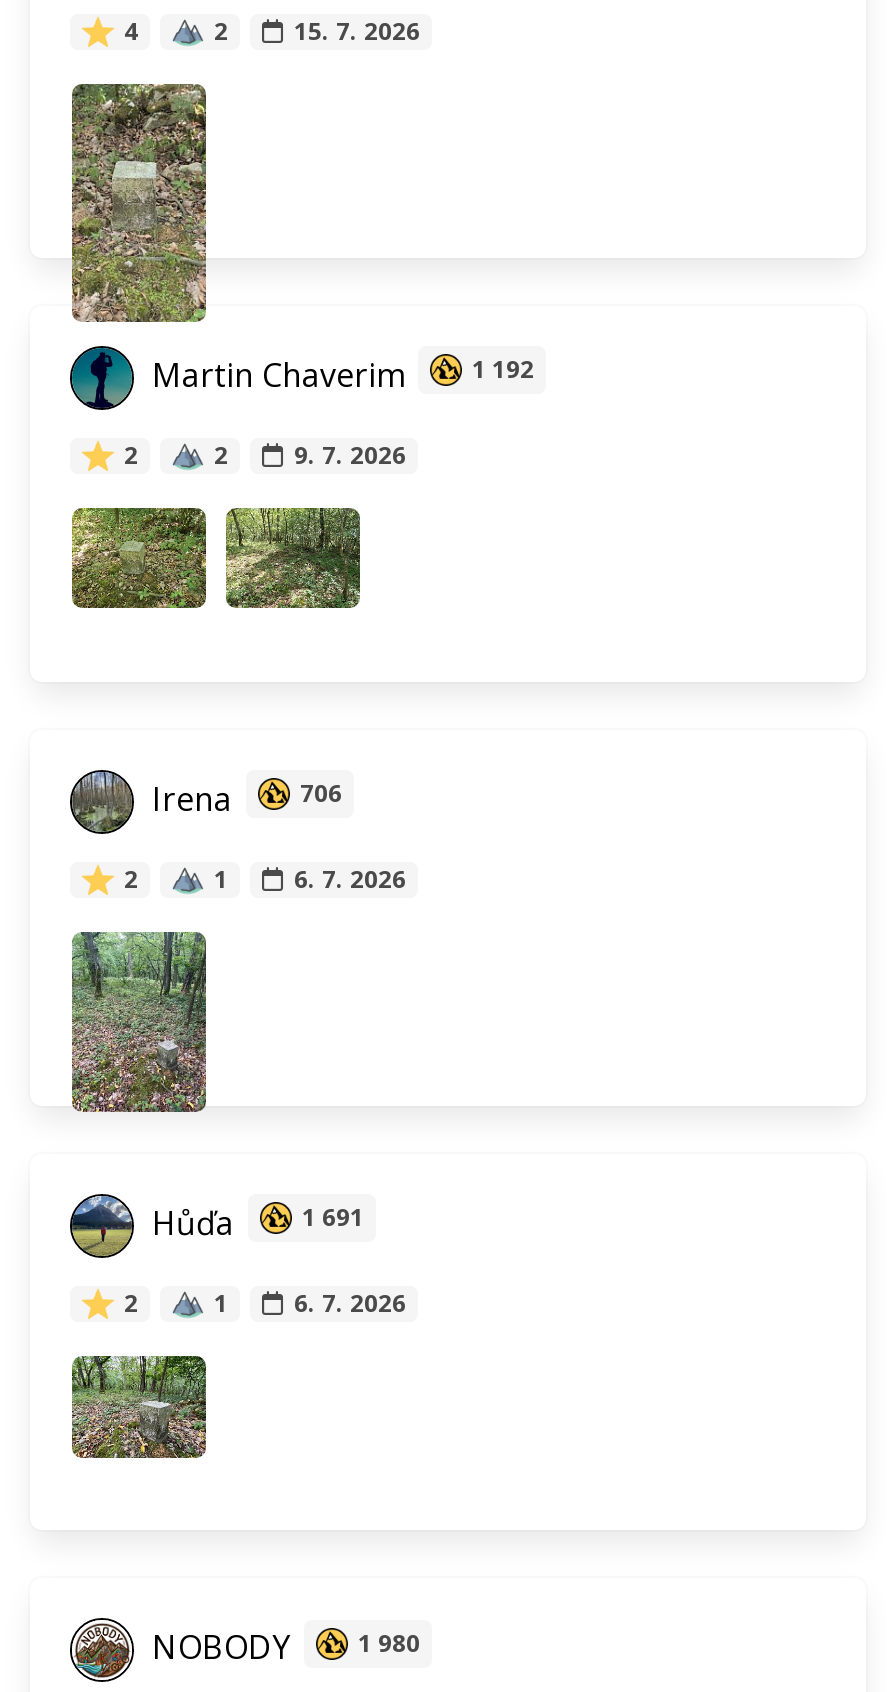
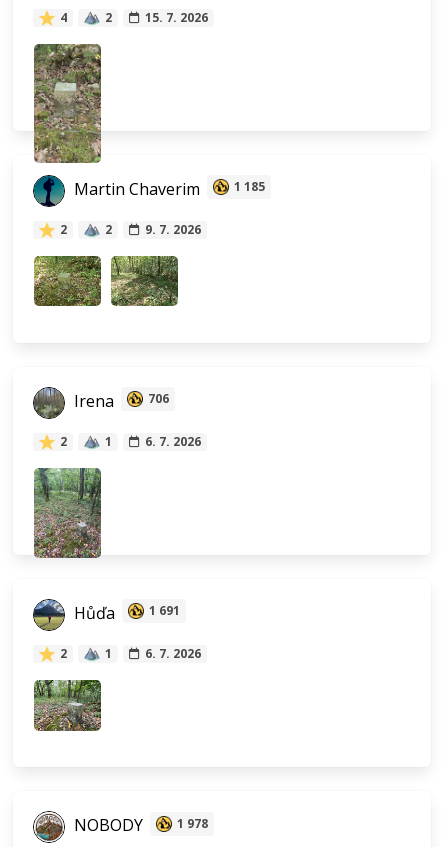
- Martin Chaverim 1 192
+ Martin Chaverim 1 185

- NOBODY 1 980
+ NOBODY 1 978
